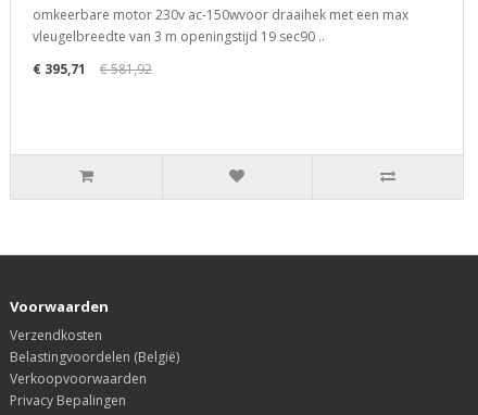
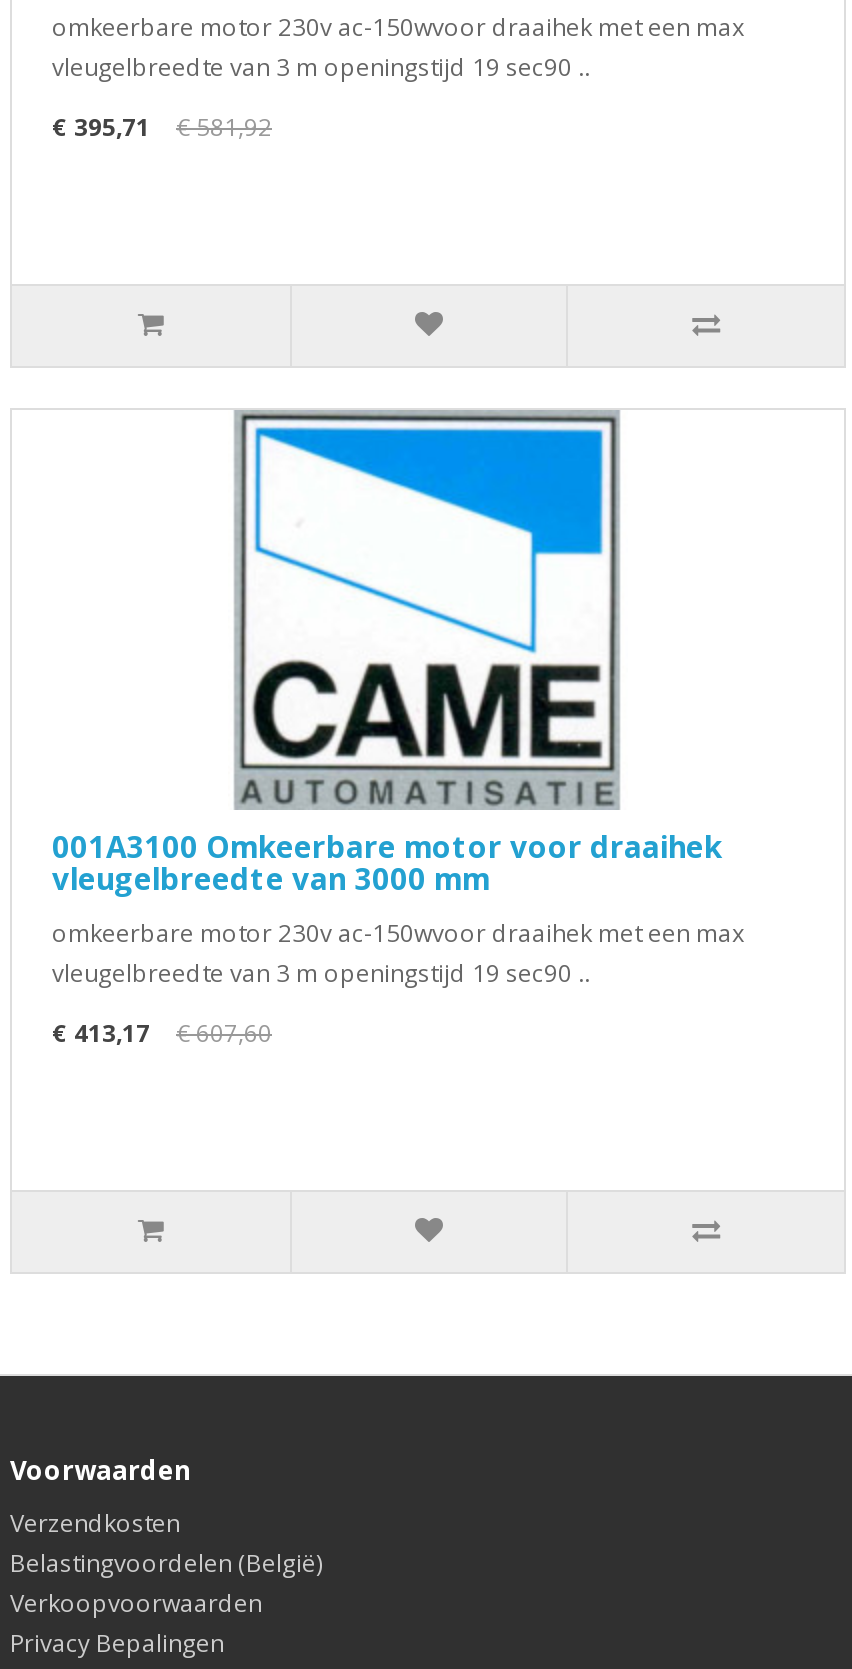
+ [image]
+ 001A3100 Omkeerbare motor voor draaihek
+ vleugelbreedte van 3000 mm
+ omkeerbare motor 230v ac-150wvoor draaihek met een max
+ vleugelbreedte van 3 m openingstijd 19 sec90 ..
+ € 413,17
+ € 607,60
